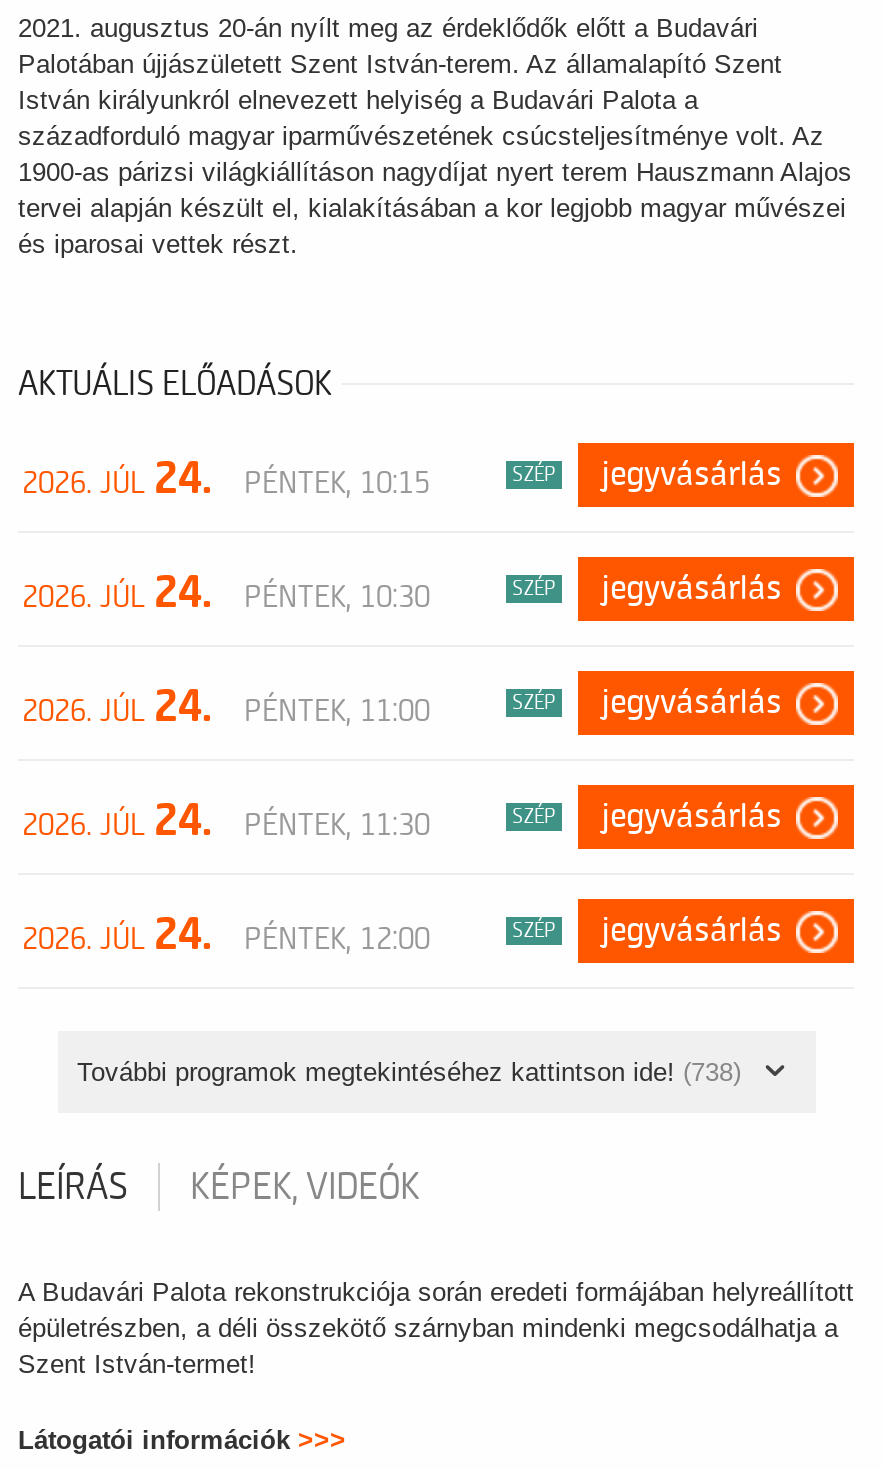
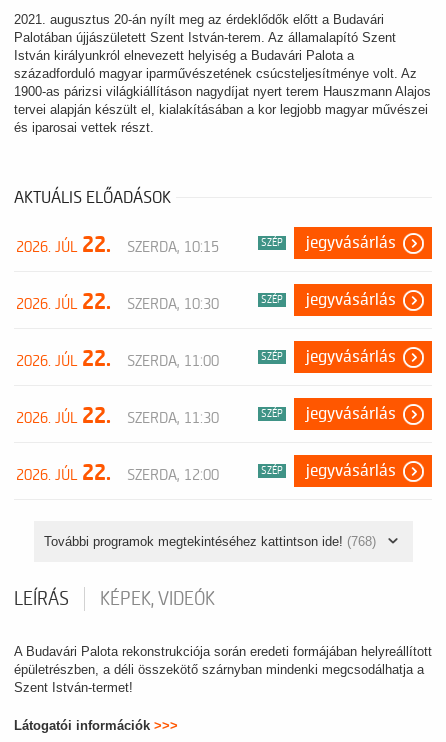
- 2026. JÚL 24.
- PÉNTEK, 10:15
+ 2026. JÚL 22.
+ SZERDA, 10:15

- 2026. JÚL 24.
- PÉNTEK, 10:30
+ 2026. JÚL 22.
+ SZERDA, 10:30

- 2026. JÚL 24.
- PÉNTEK, 11:00
+ 2026. JÚL 22.
+ SZERDA, 11:00

- 2026. JÚL 24.
- PÉNTEK, 11:30
+ 2026. JÚL 22.
+ SZERDA, 11:30

- 2026. JÚL 24.
- PÉNTEK, 12:00
+ 2026. JÚL 22.
+ SZERDA, 12:00

- További programok megtekintéséhez kattintson ide! (738)
+ További programok megtekintéséhez kattintson ide! (768)
